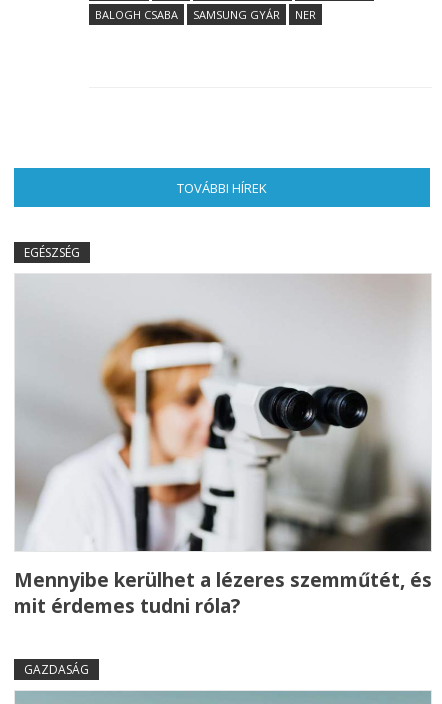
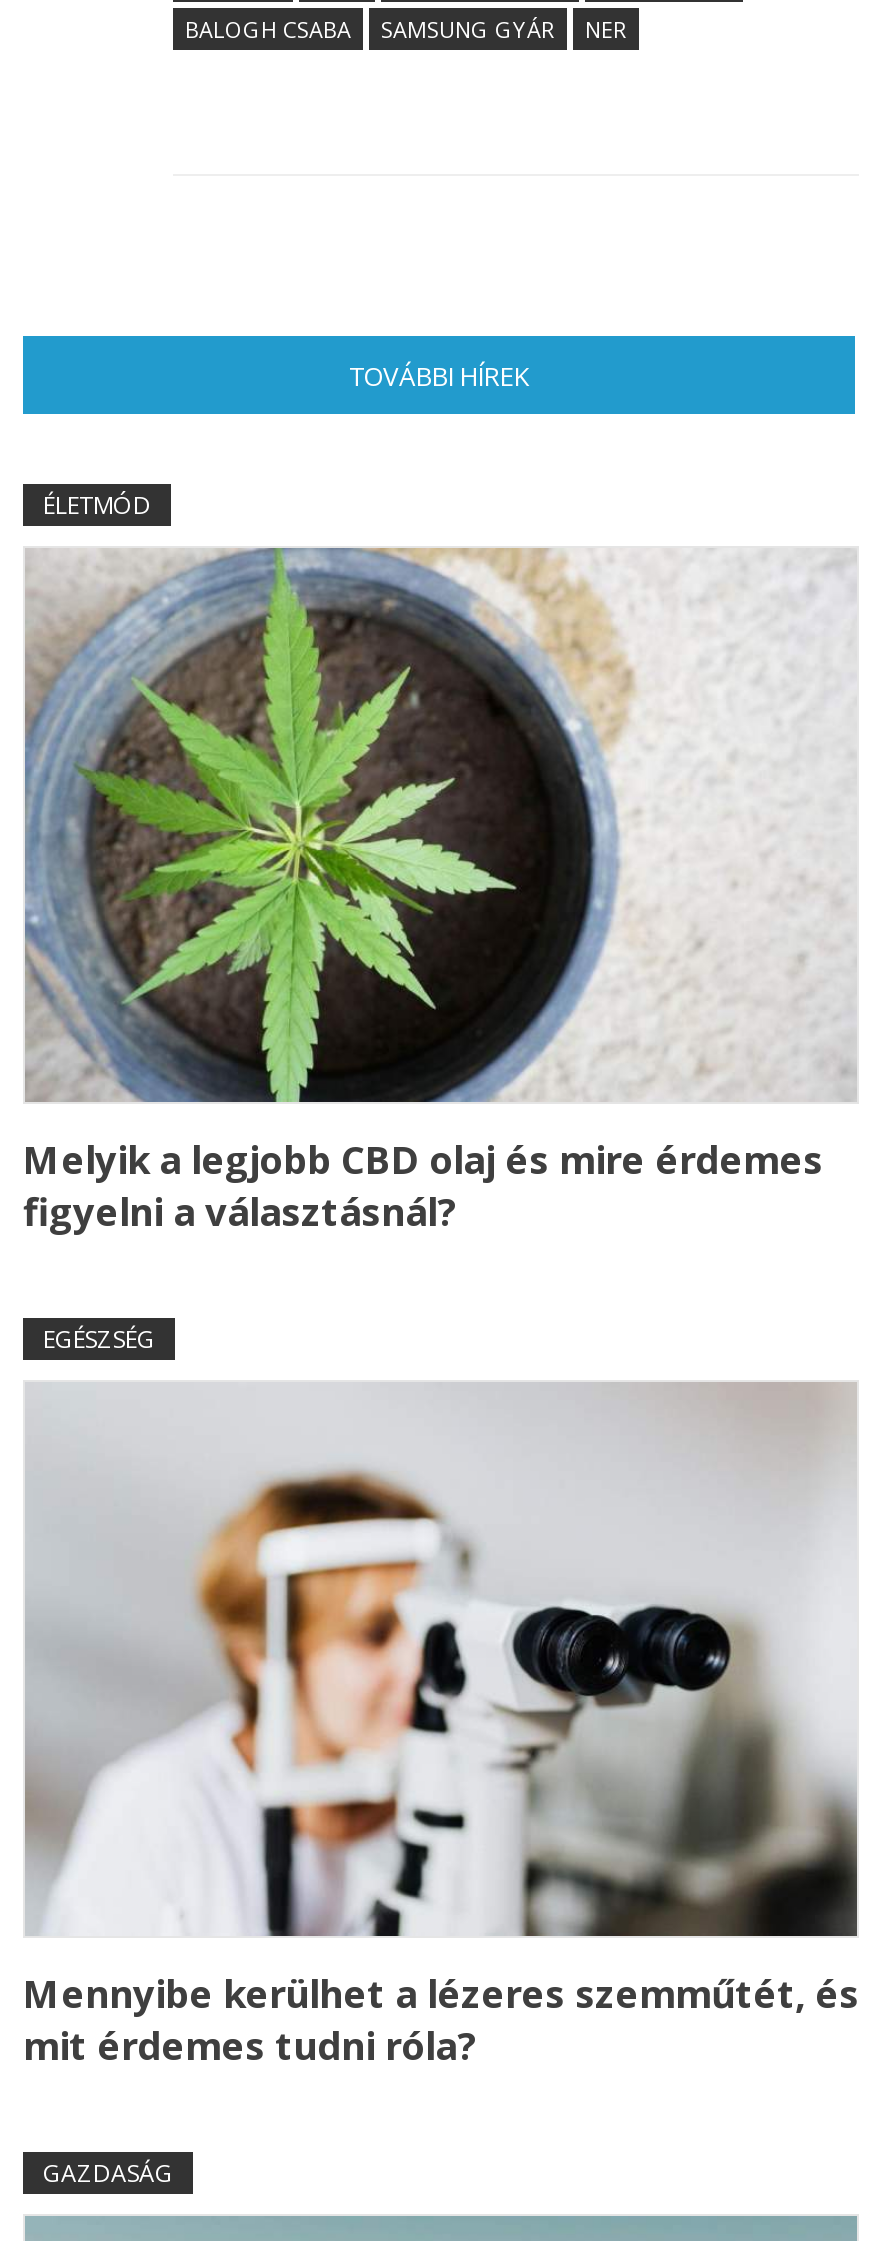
+ [image]
+ Melyik a legjobb CBD olaj és mire érdemes
+ figyelni a választásnál?

+ ÉLETMÓD
